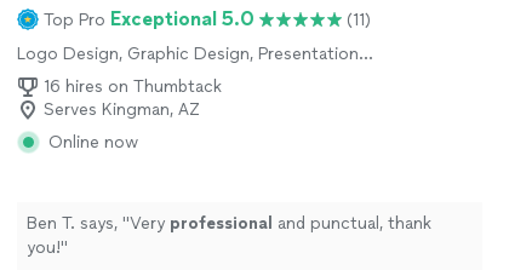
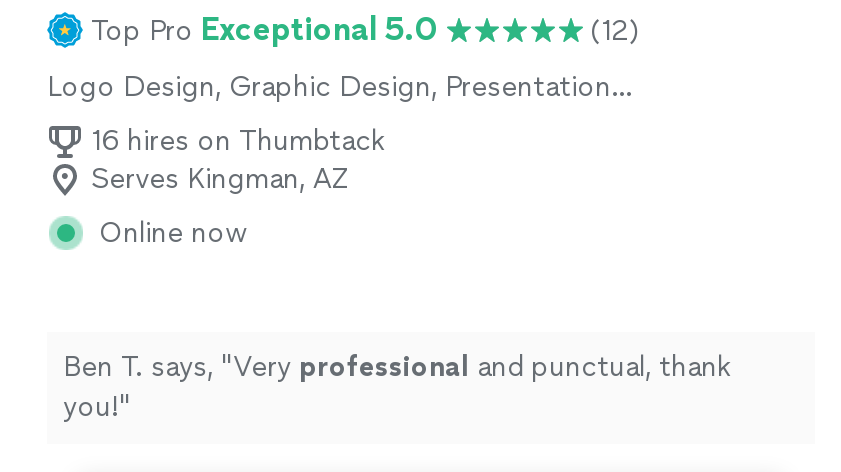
- (11)
+ (12)
